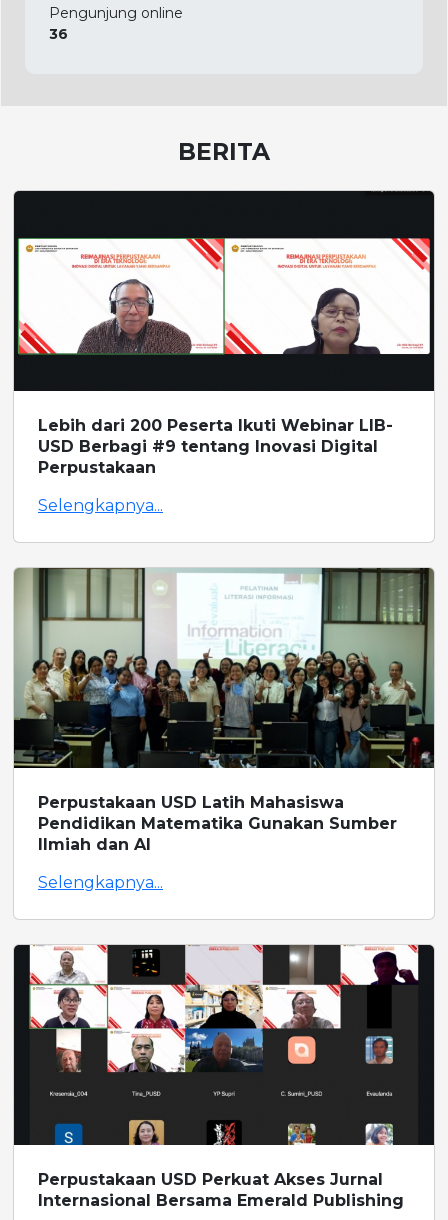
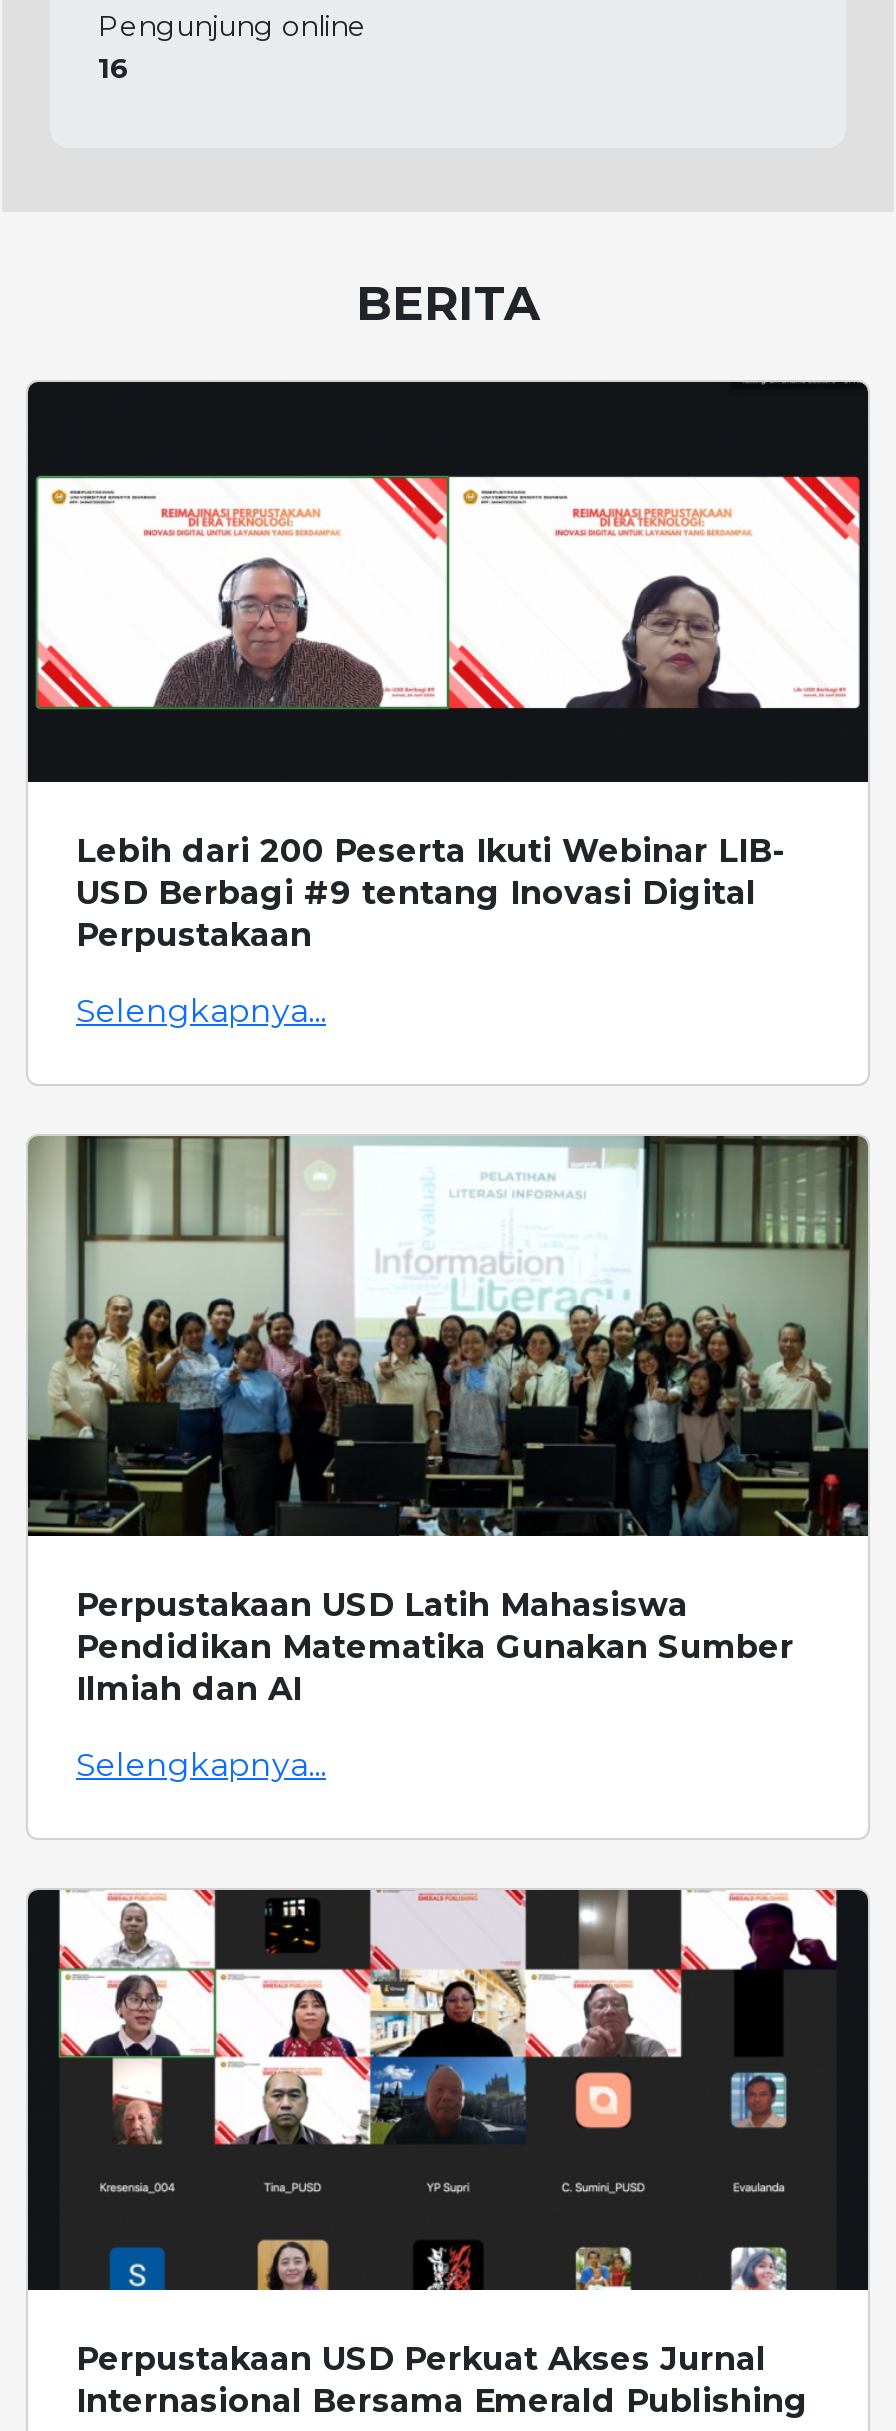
- 36
+ 16
